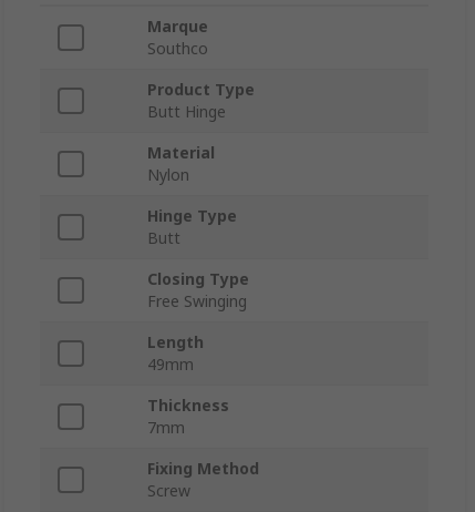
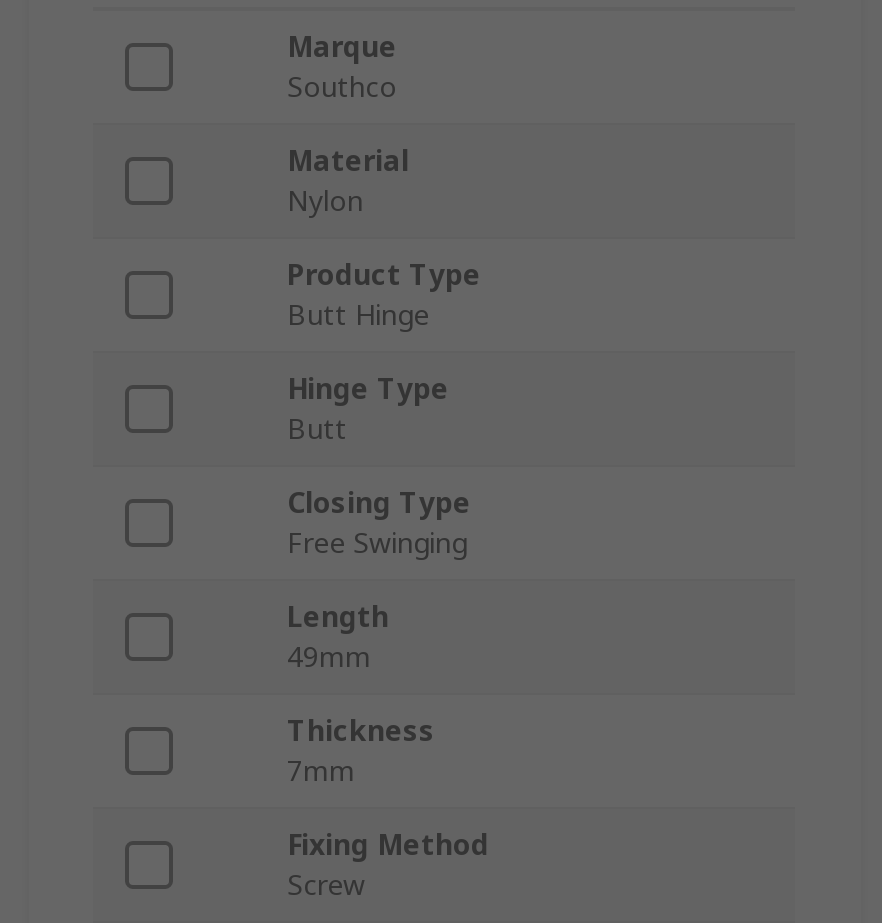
moved down: Product Type | Butt Hinge

moved up: Material | Nylon
